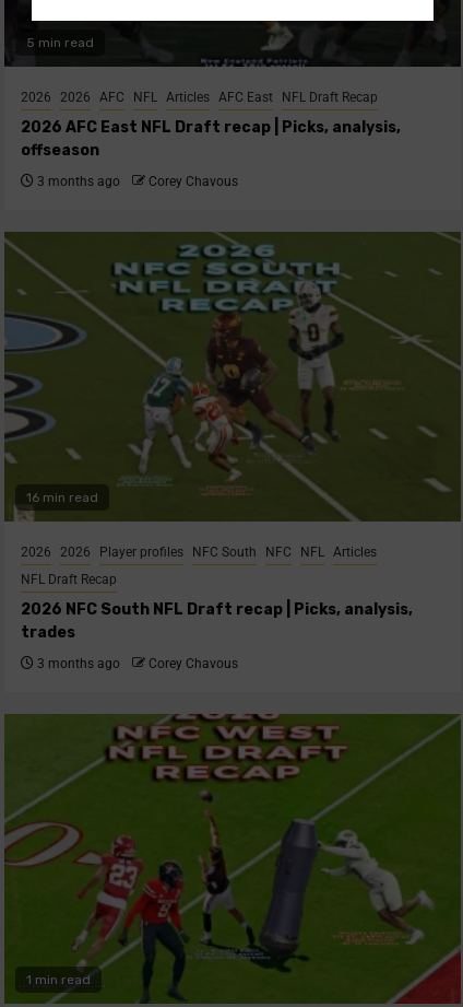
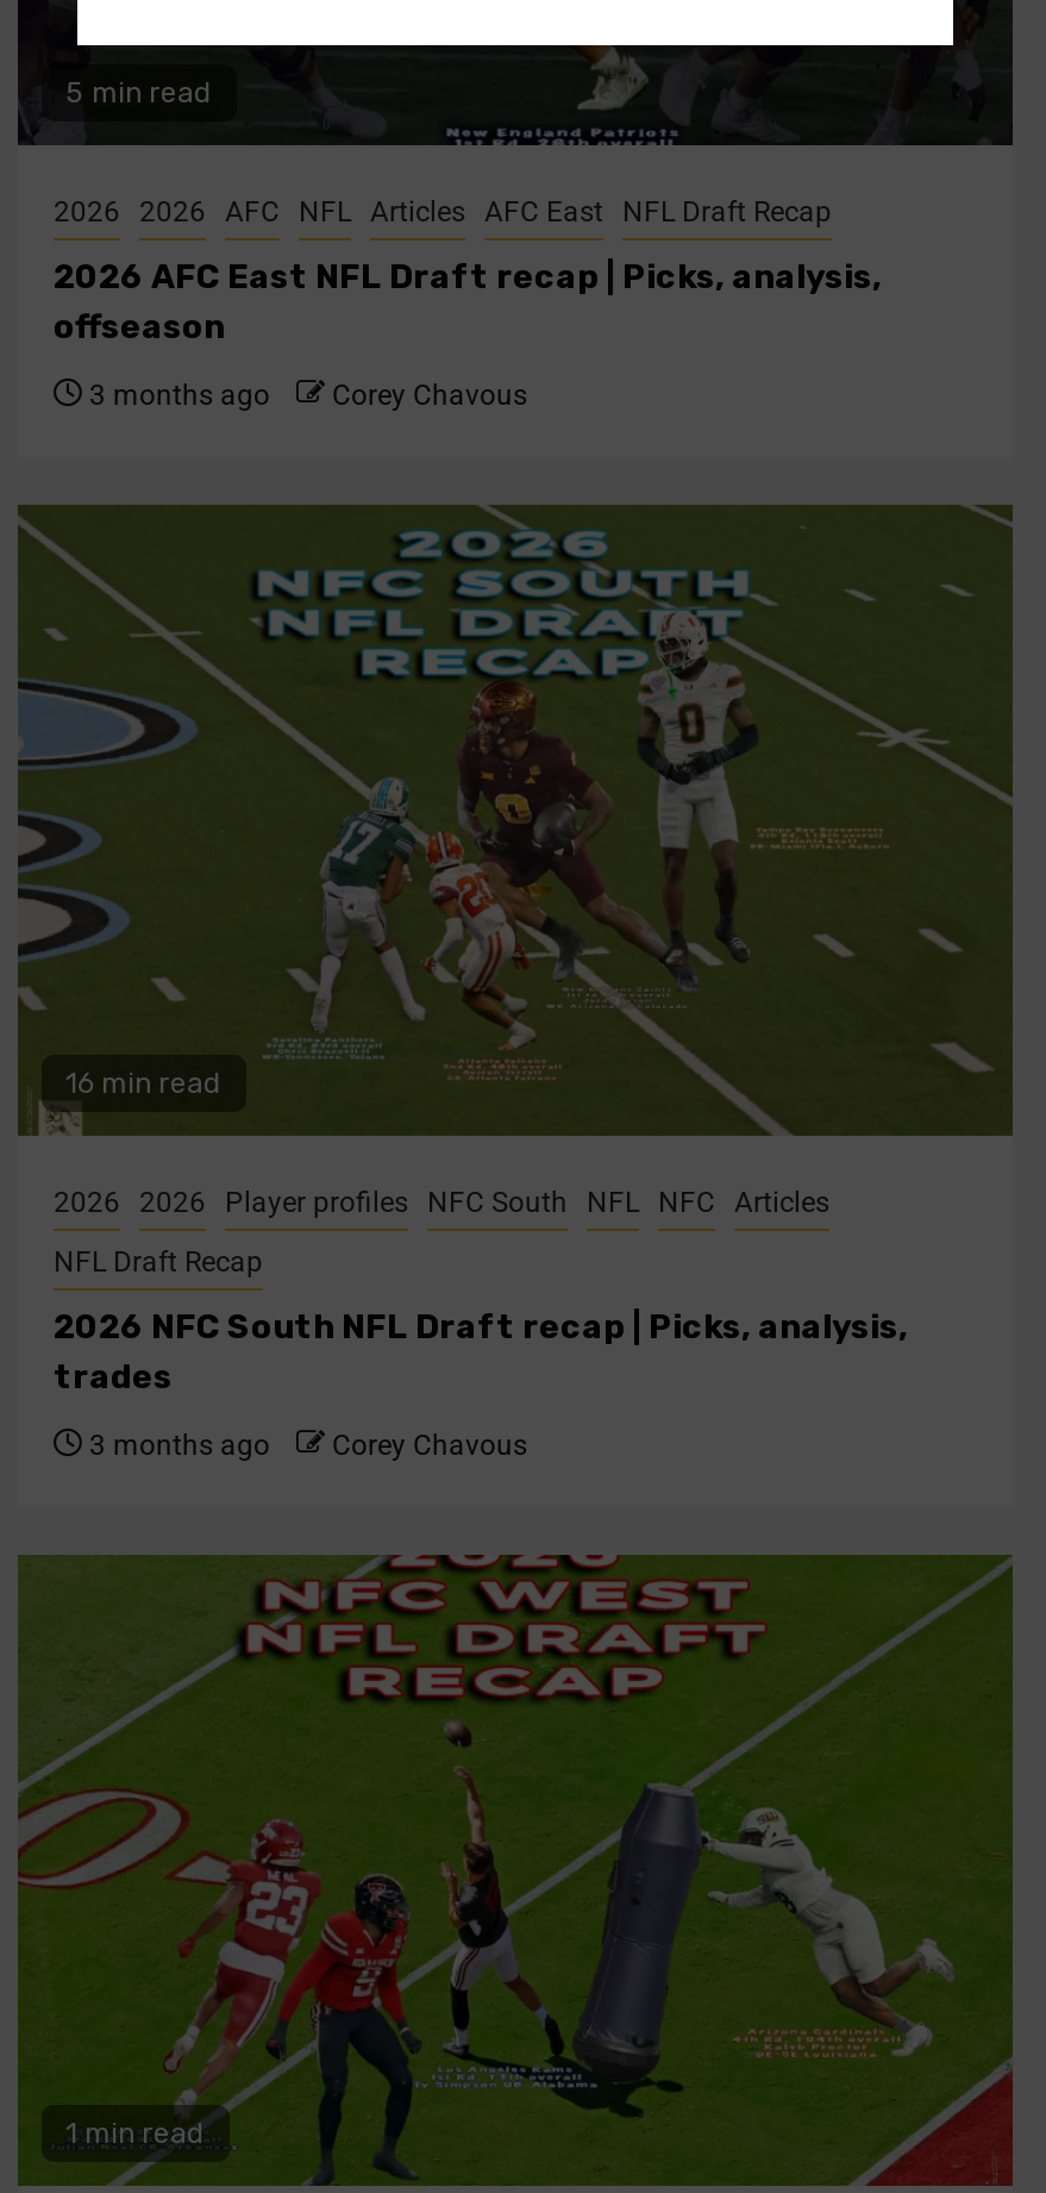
- 2026 2026 Player profiles NFC South NFC NFL Articles
+ 2026 2026 Player profiles NFC South NFL NFC Articles
